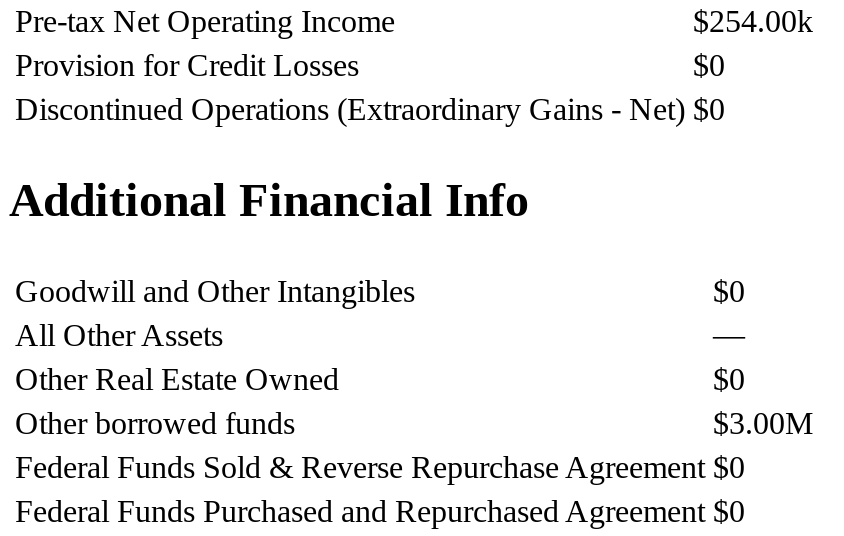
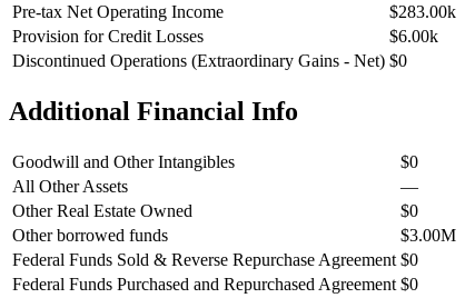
- $254.00k
+ $283.00k

- $0
+ $6.00k
